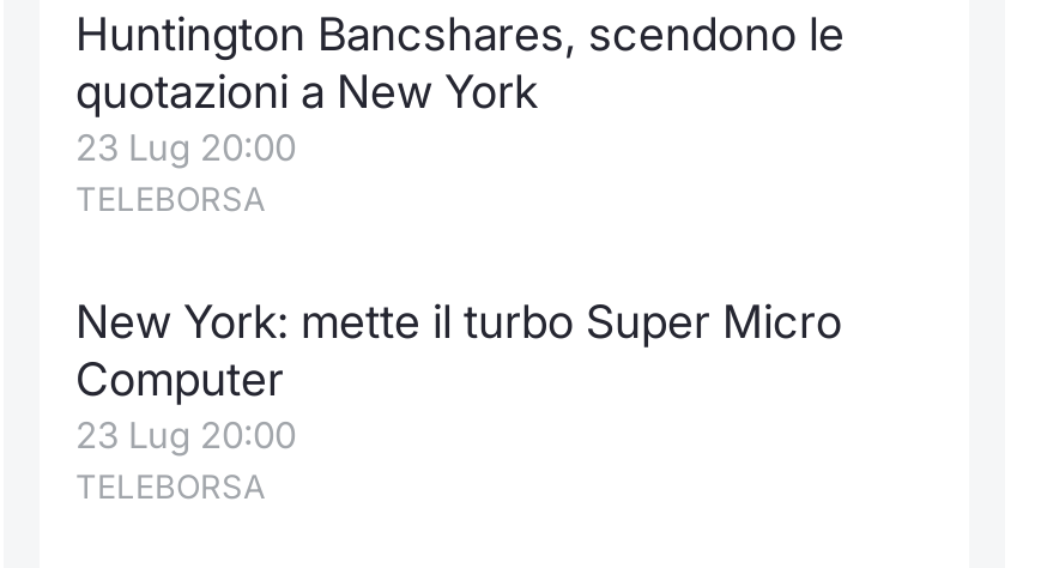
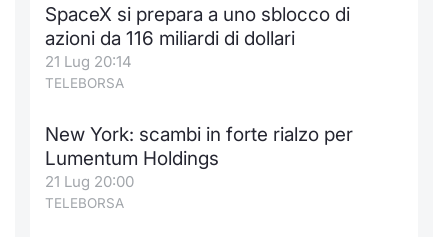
- Huntington Bancshares, scendono le
- quotazioni a New York
- 23 Lug 20:00
+ SpaceX si prepara a uno sblocco di
+ azioni da 116 miliardi di dollari
+ 21 Lug 20:14

- New York: mette il turbo Super Micro
- Computer
- 23 Lug 20:00
+ New York: scambi in forte rialzo per
+ Lumentum Holdings
+ 21 Lug 20:00
